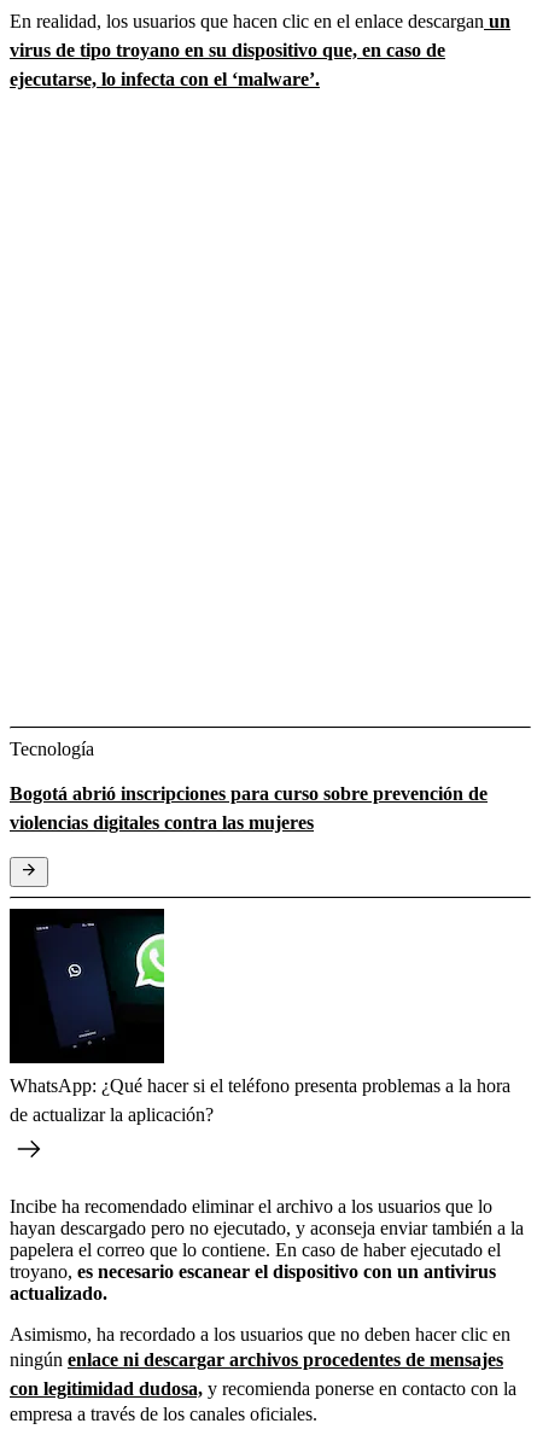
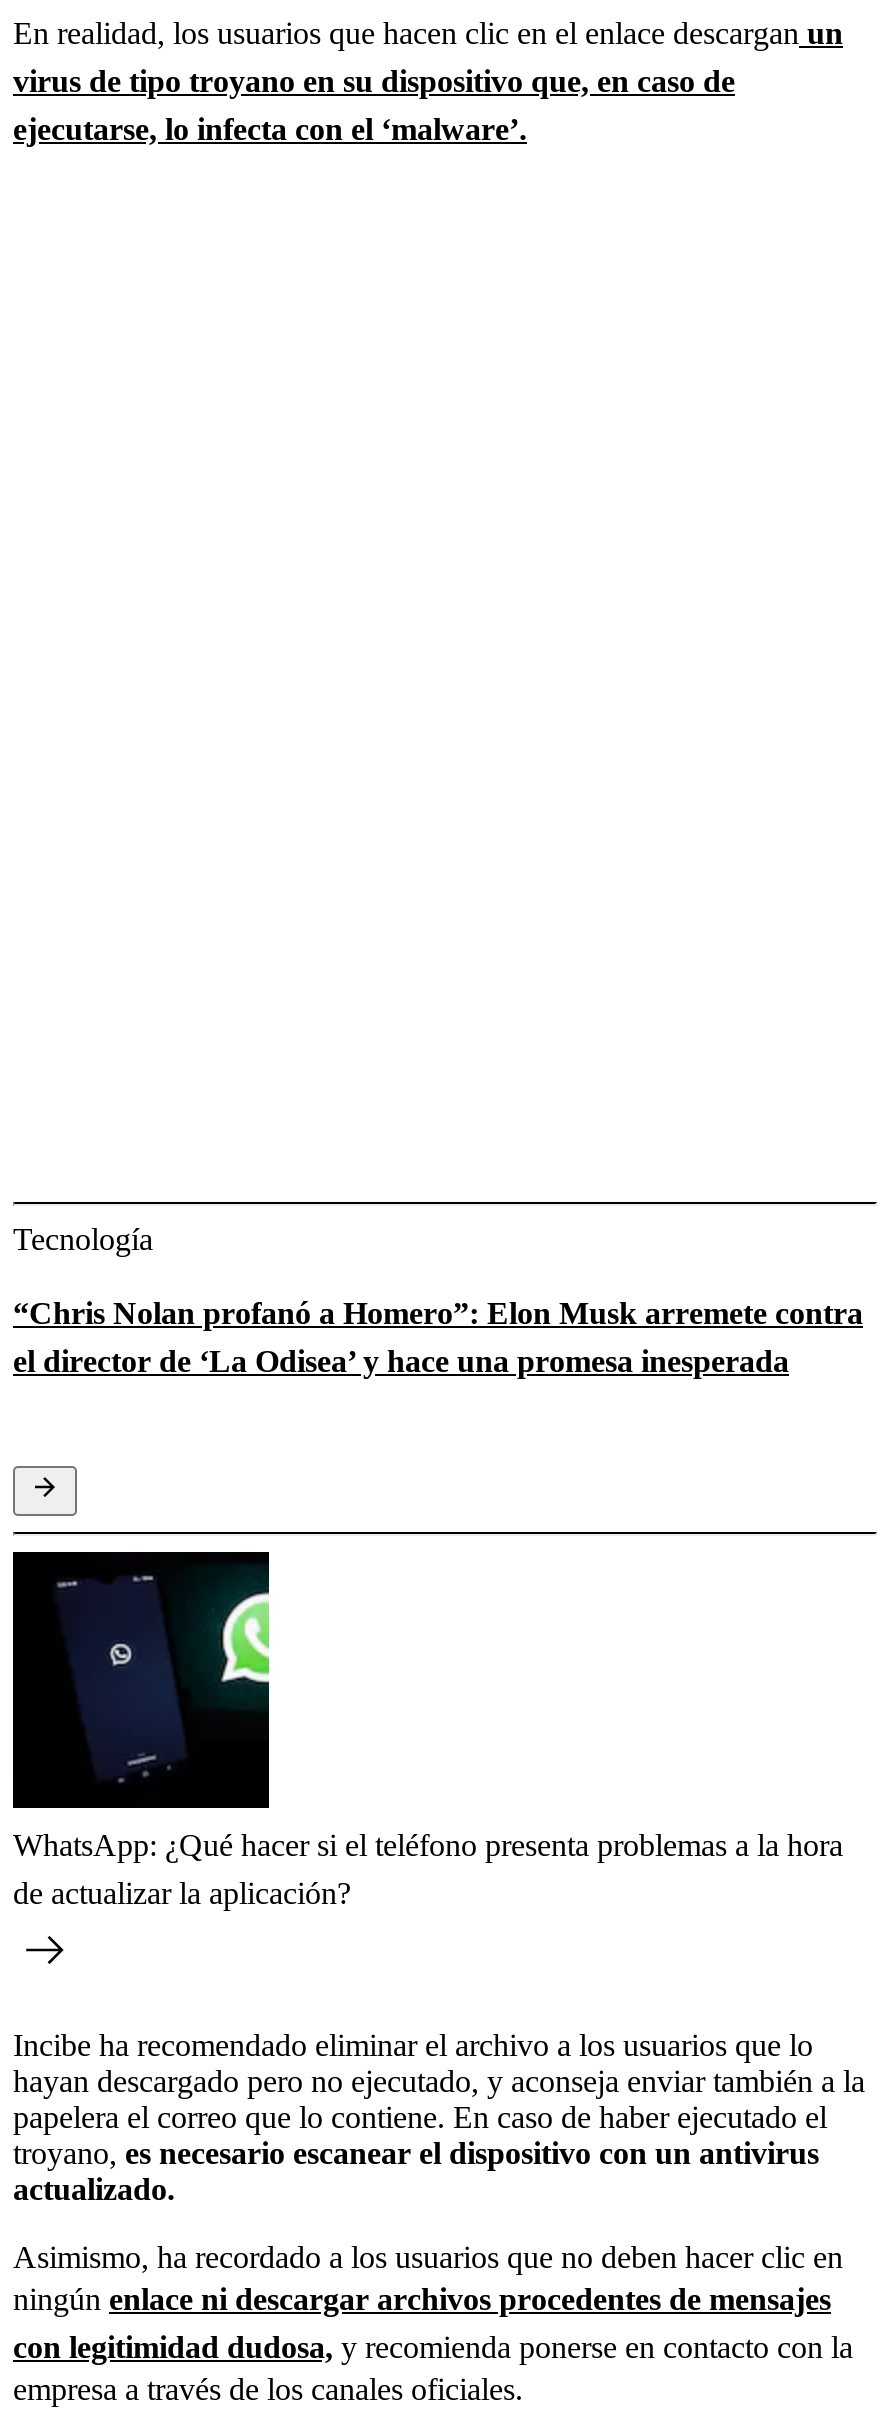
- Bogotá abrió inscripciones para curso sobre prevención de
- violencias digitales contra las mujeres
+ “Chris Nolan profanó a Homero”: Elon Musk arremete contra
+ el director de ‘La Odisea’ y hace una promesa inesperada
